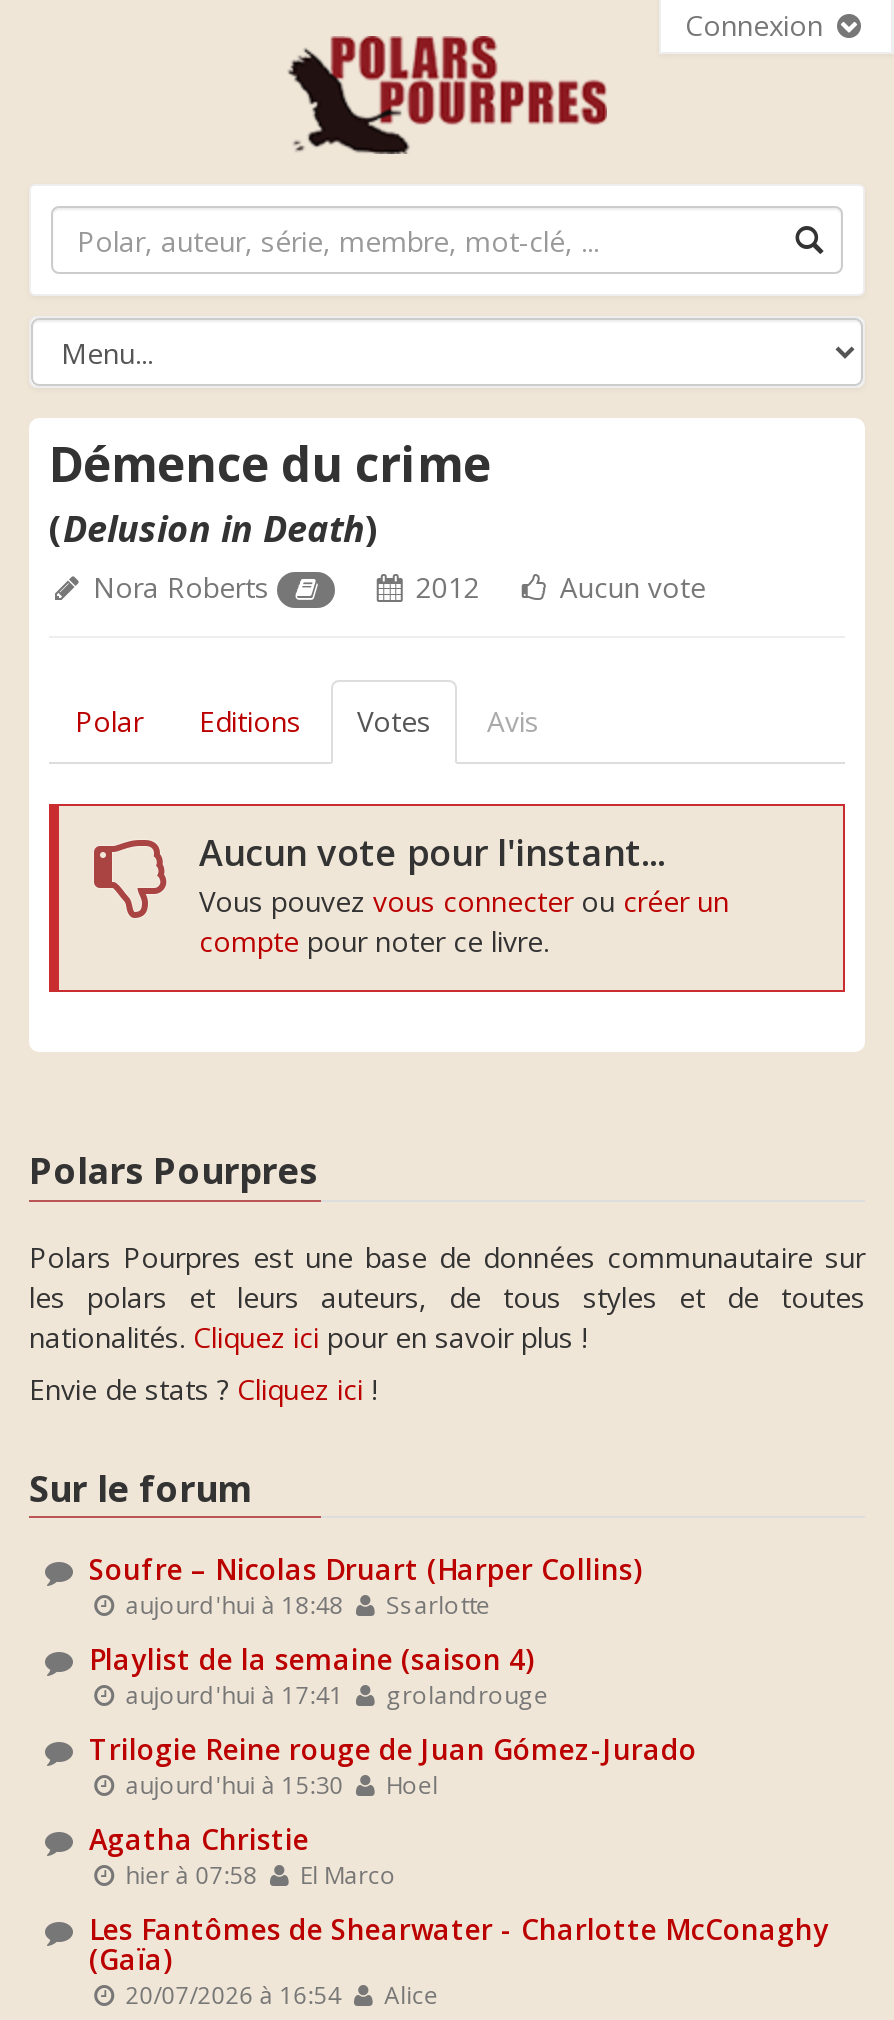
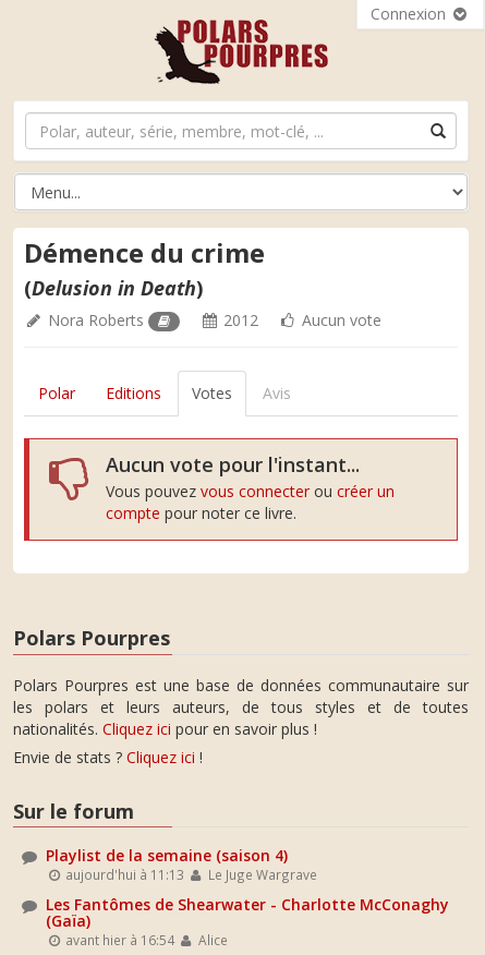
- Soufre – Nicolas Druart (Harper Collins)
- aujourd'hui à 18:48
- Ssarlotte

- aujourd'hui à 17:41
- grolandrouge
- Trilogie Reine rouge de Juan Gómez-Jurado
- aujourd'hui à 15:30
- Hoel
- Agatha Christie
- hier à 07:58
- El Marco
+ aujourd'hui à 11:13
+ Le Juge Wargrave

- 20/07/2026 à 16:54 Alice
+ avant hier à 16:54 Alice
